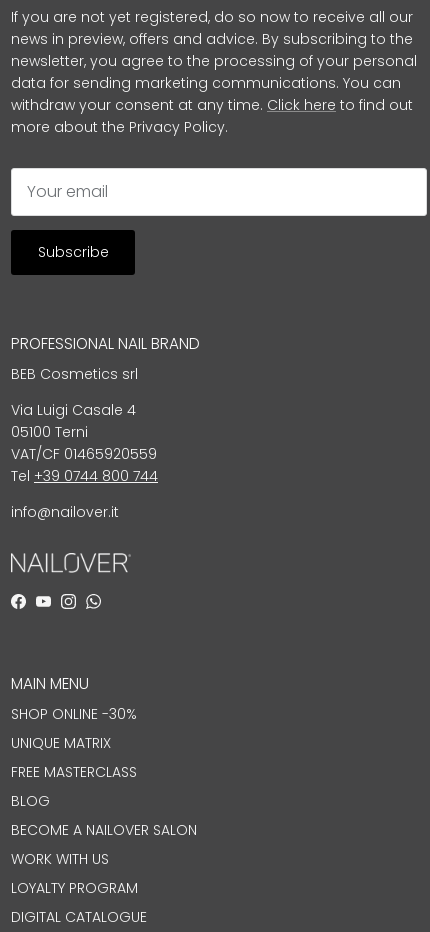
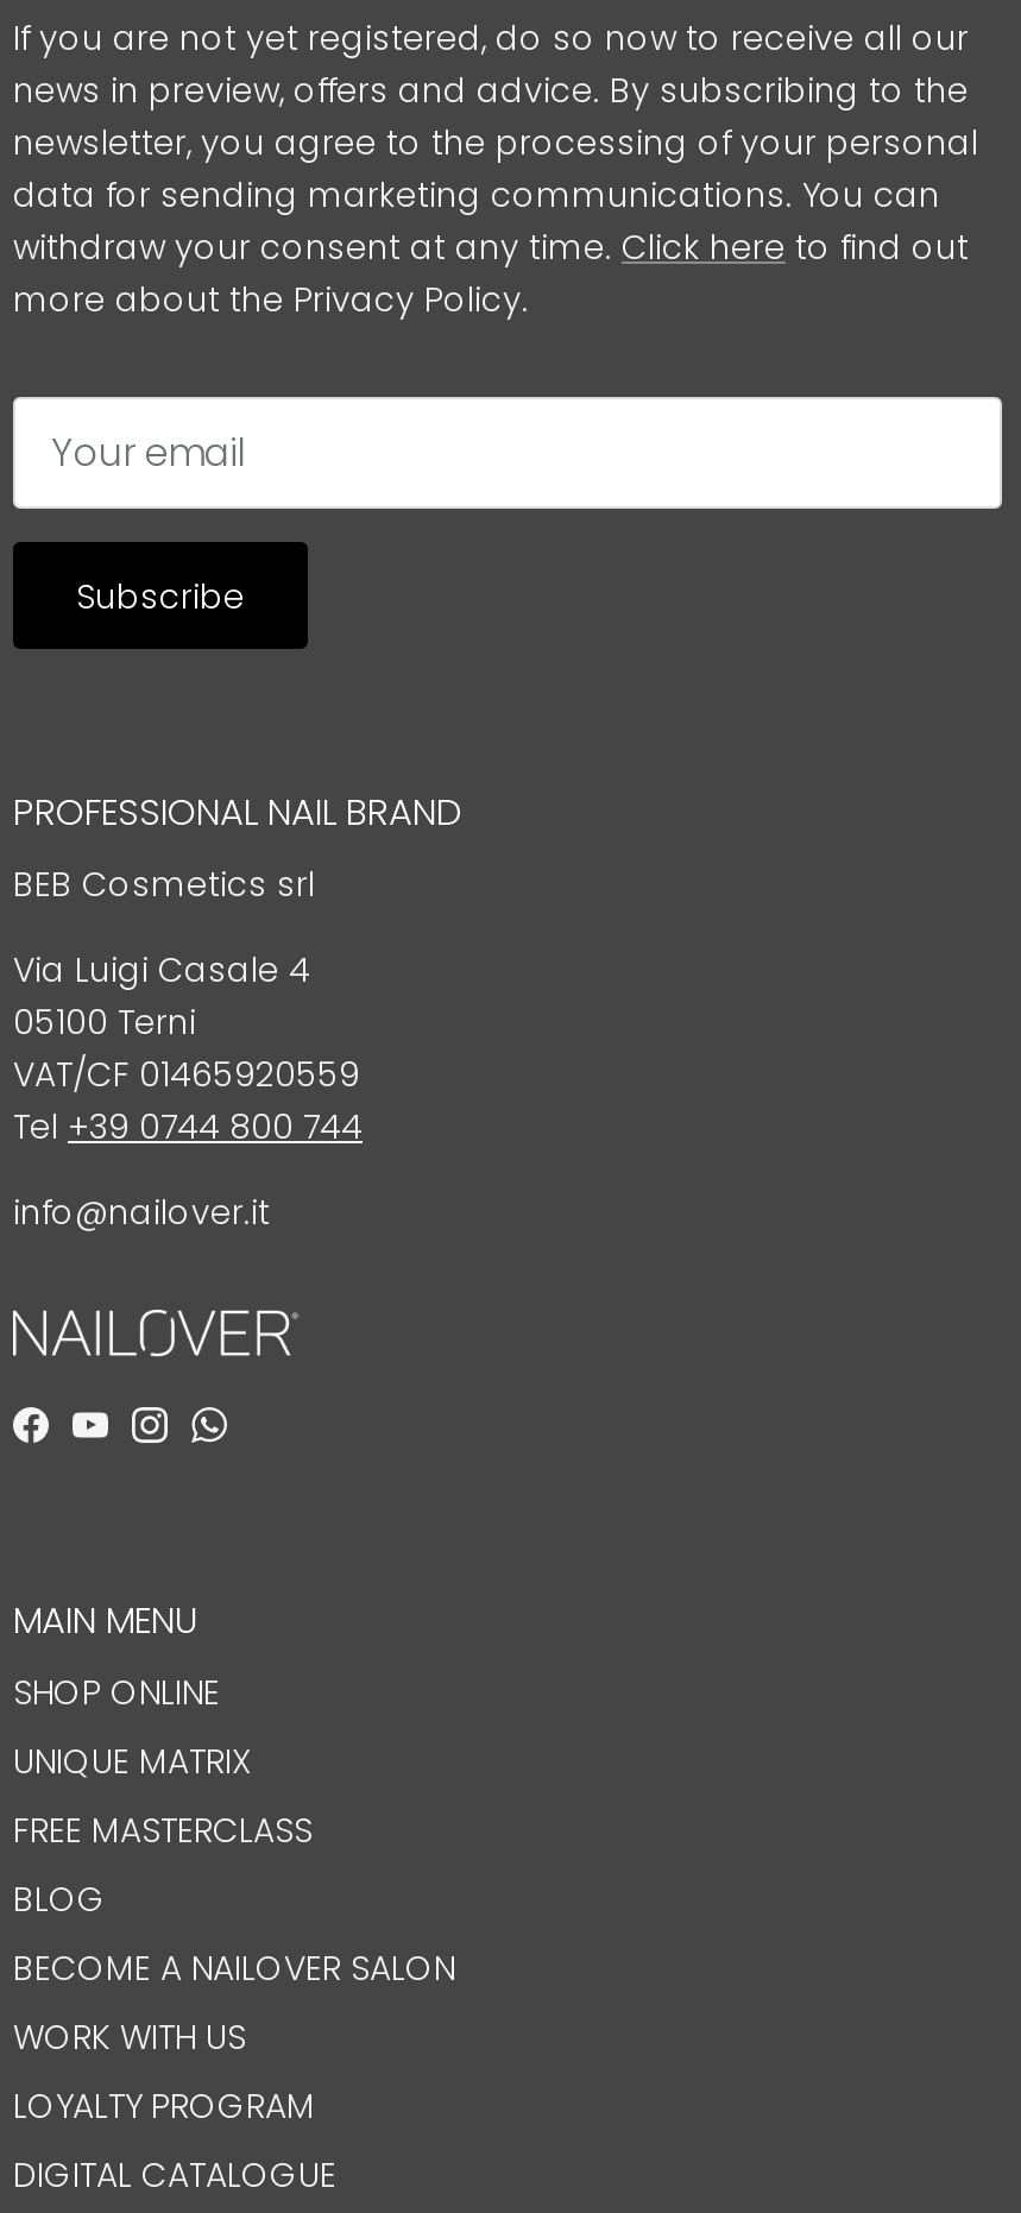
- SHOP ONLINE -30%
+ SHOP ONLINE
